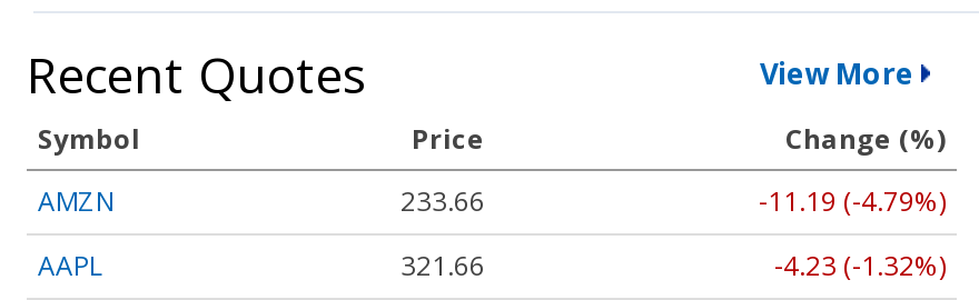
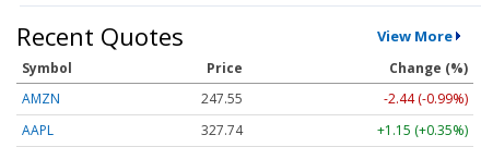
- 233.66
+ 247.55

- -11.19 (-4.79%)
+ -2.44 (-0.99%)

- 321.66
+ 327.74

- -4.23 (-1.32%)
+ +1.15 (+0.35%)
